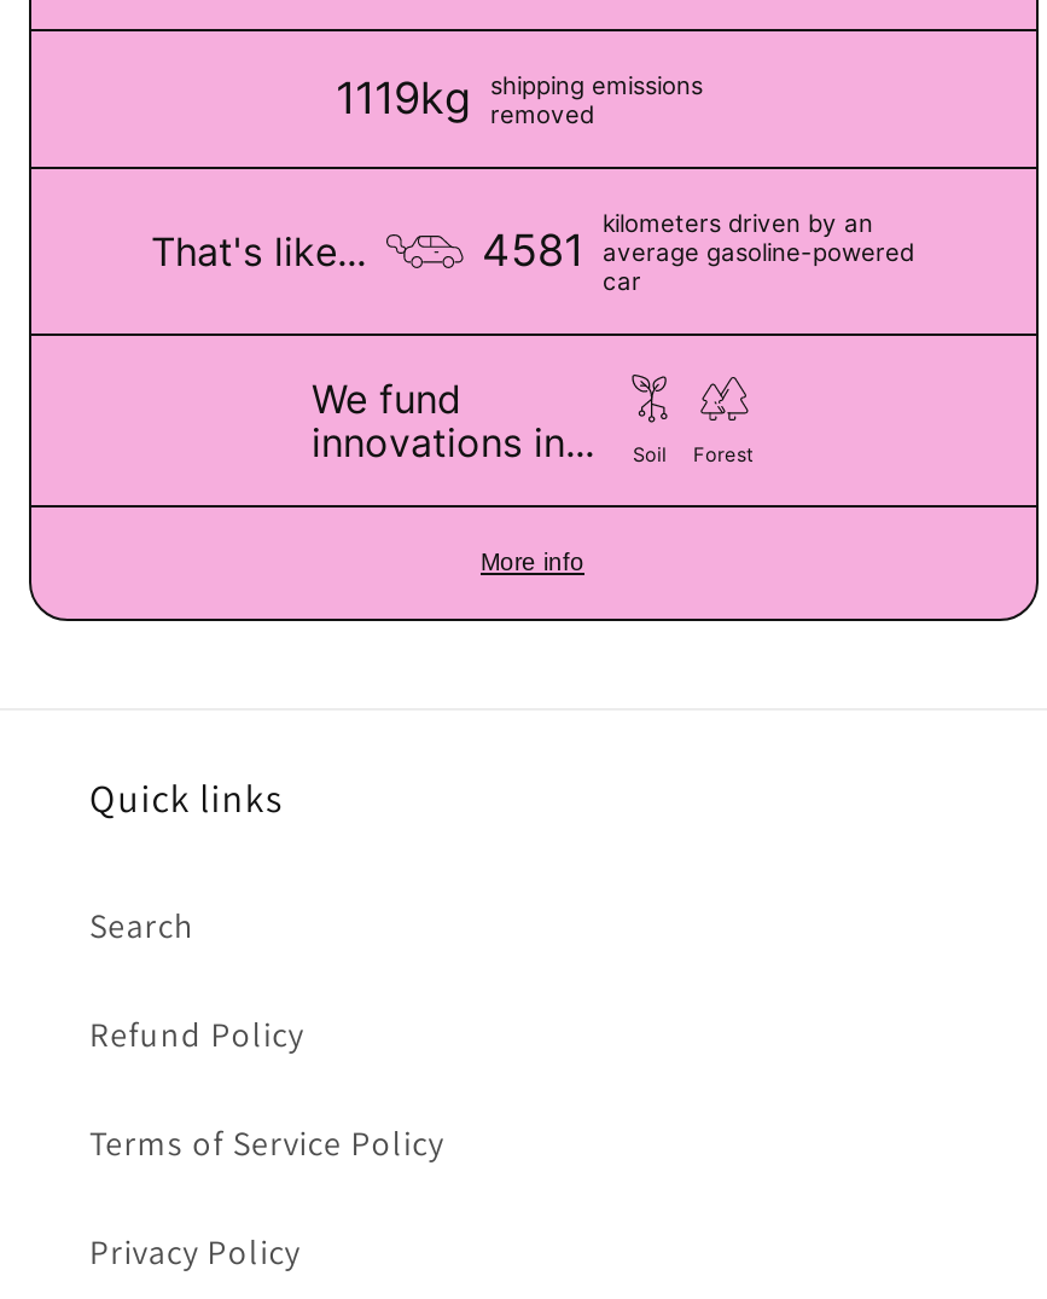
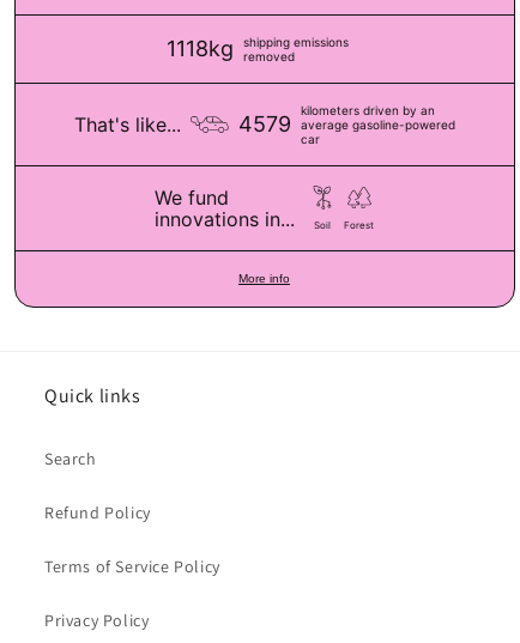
- 1119kg shipping emissions removed
+ 1118kg shipping emissions removed

- 4581 average gasoline-powered
+ 4579 average gasoline-powered
